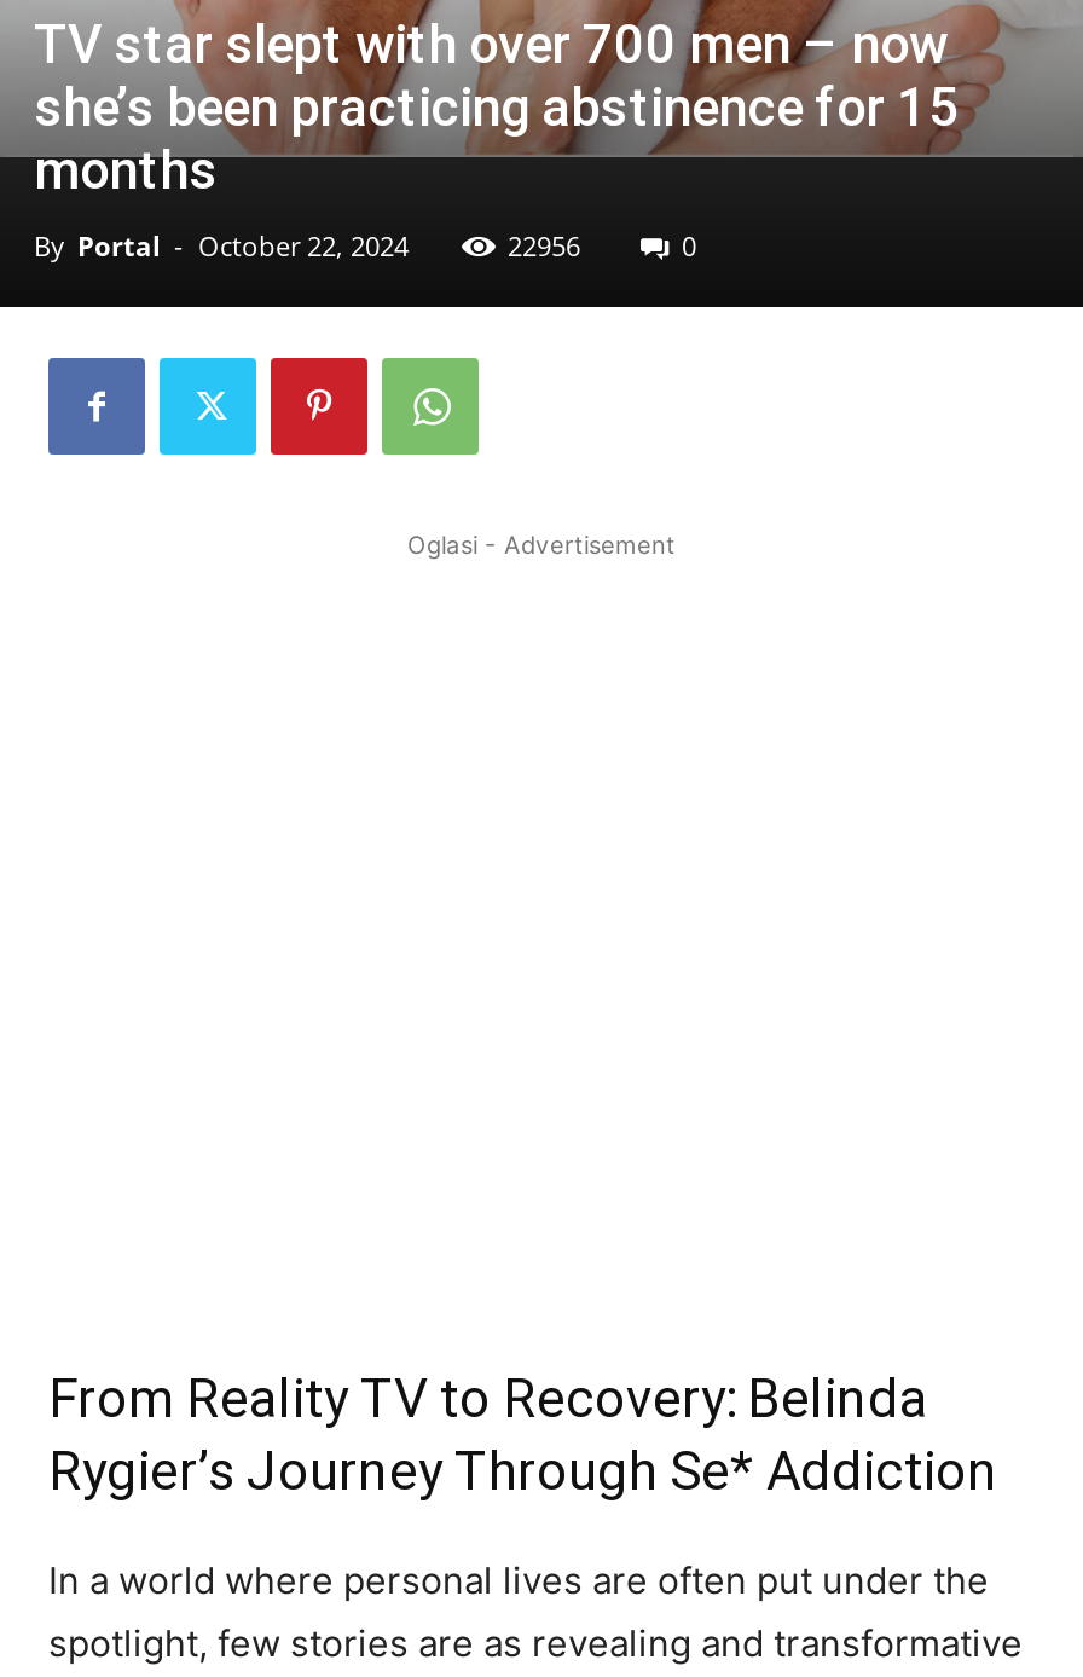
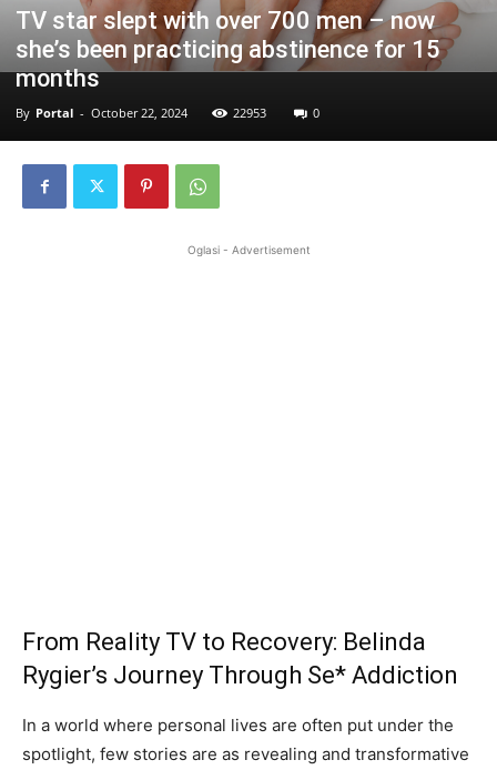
- 22956
+ 22953
